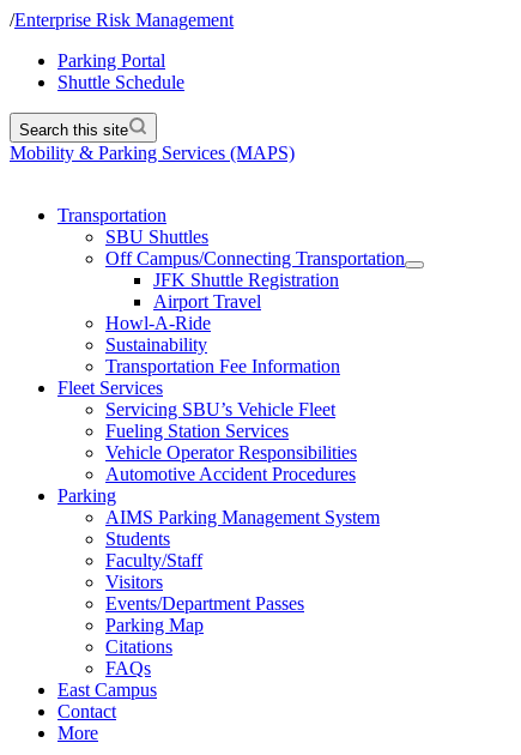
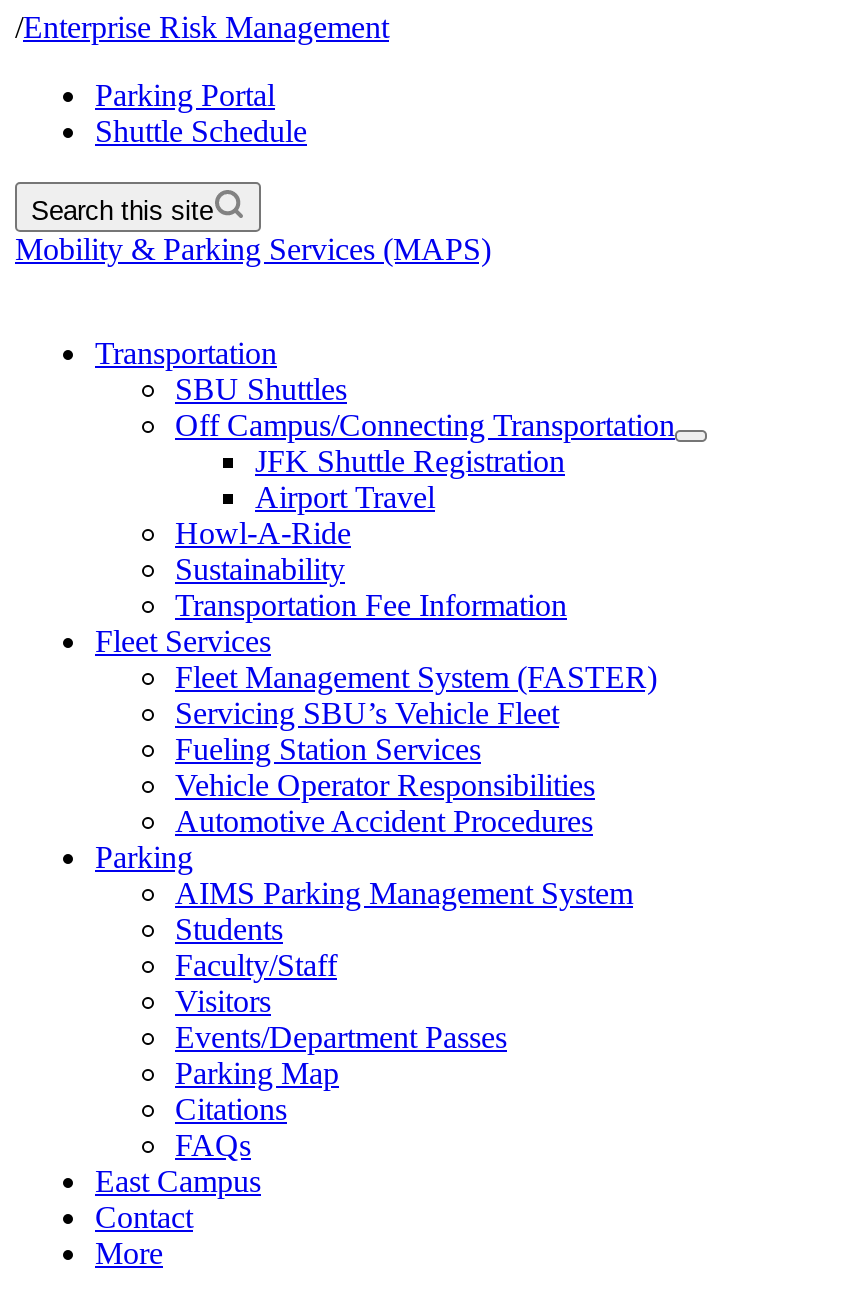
+ Fleet Management System (FASTER)
